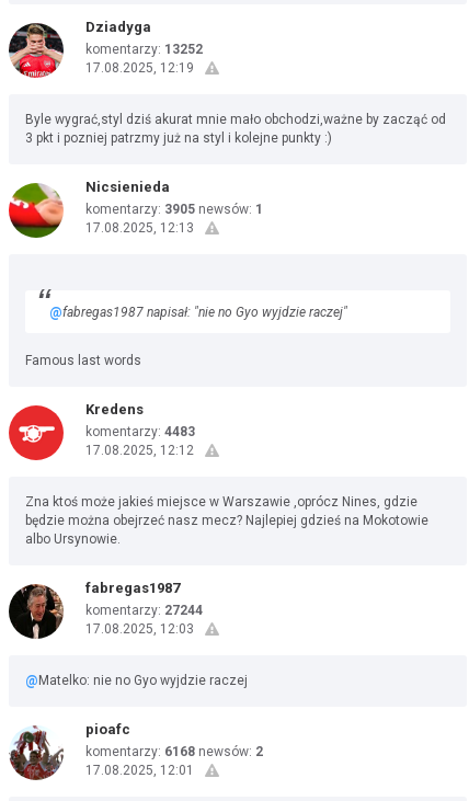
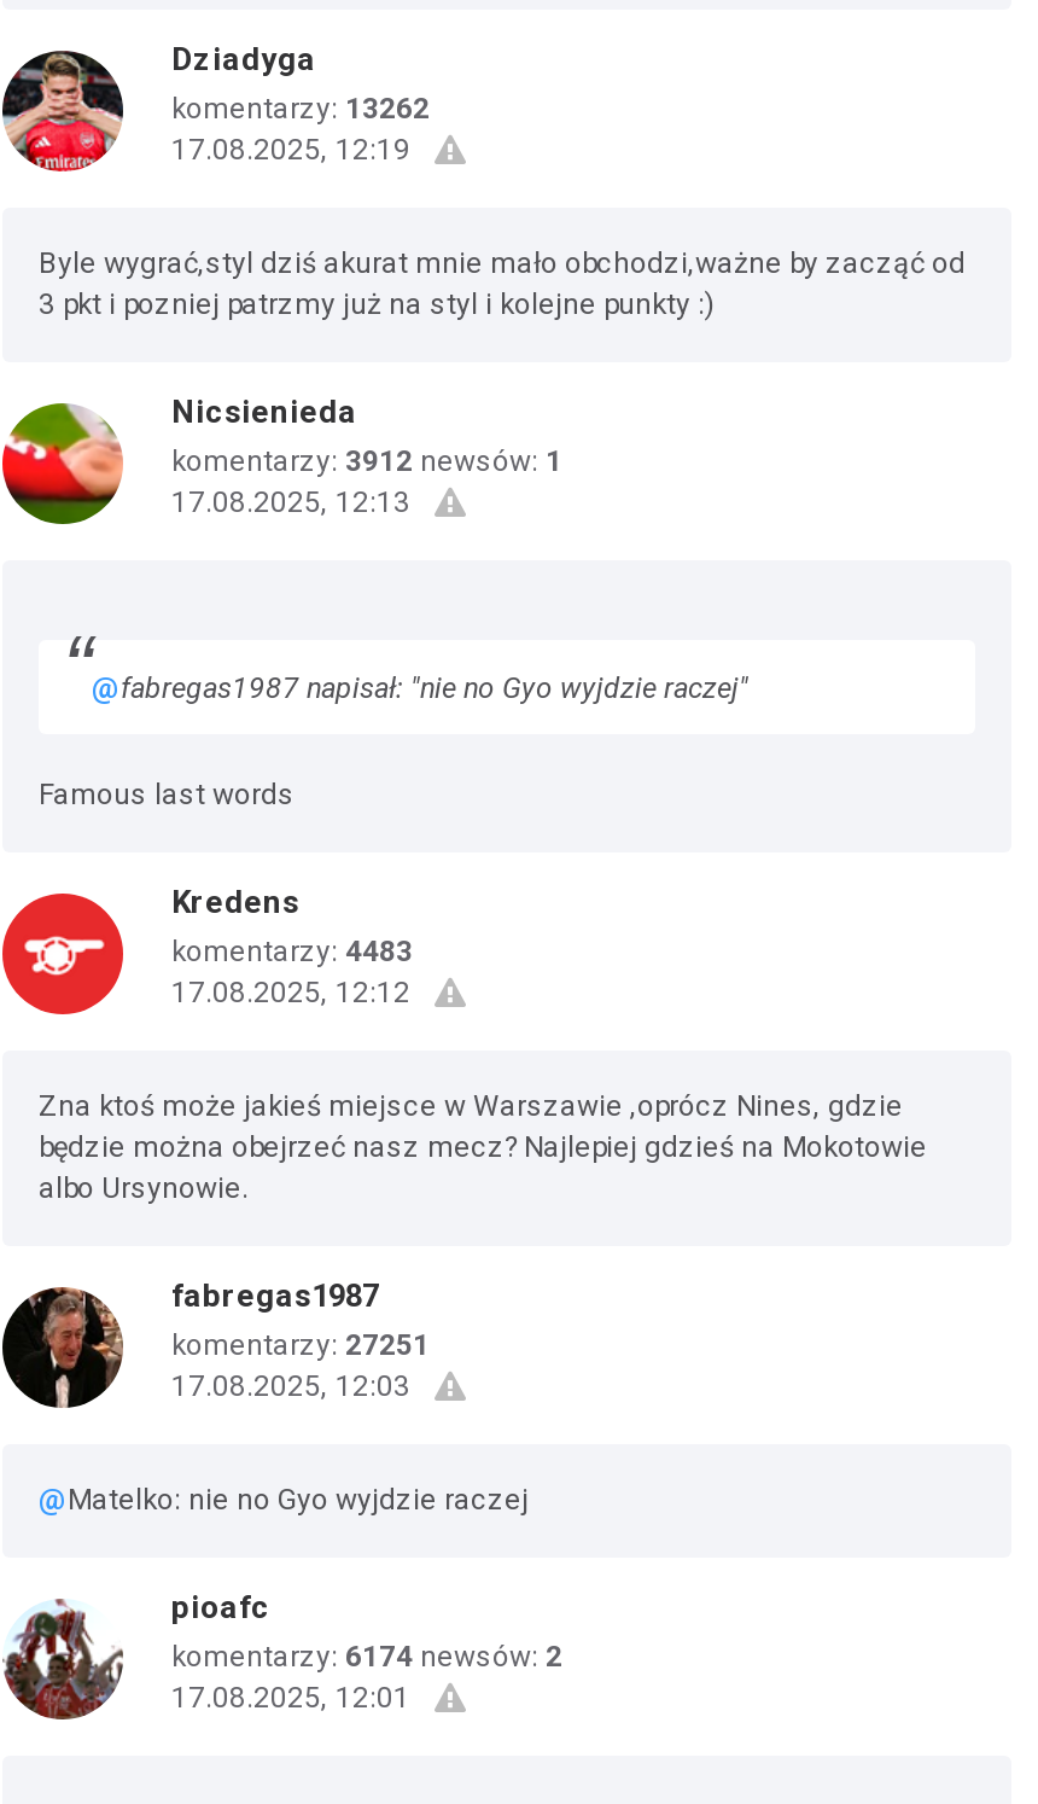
- komentarzy: 13252
+ komentarzy: 13262

- komentarzy: 3905 newsów: 1
+ komentarzy: 3912 newsów: 1

- komentarzy: 27244
+ komentarzy: 27251

- komentarzy: 6168 newsów: 2
+ komentarzy: 6174 newsów: 2
